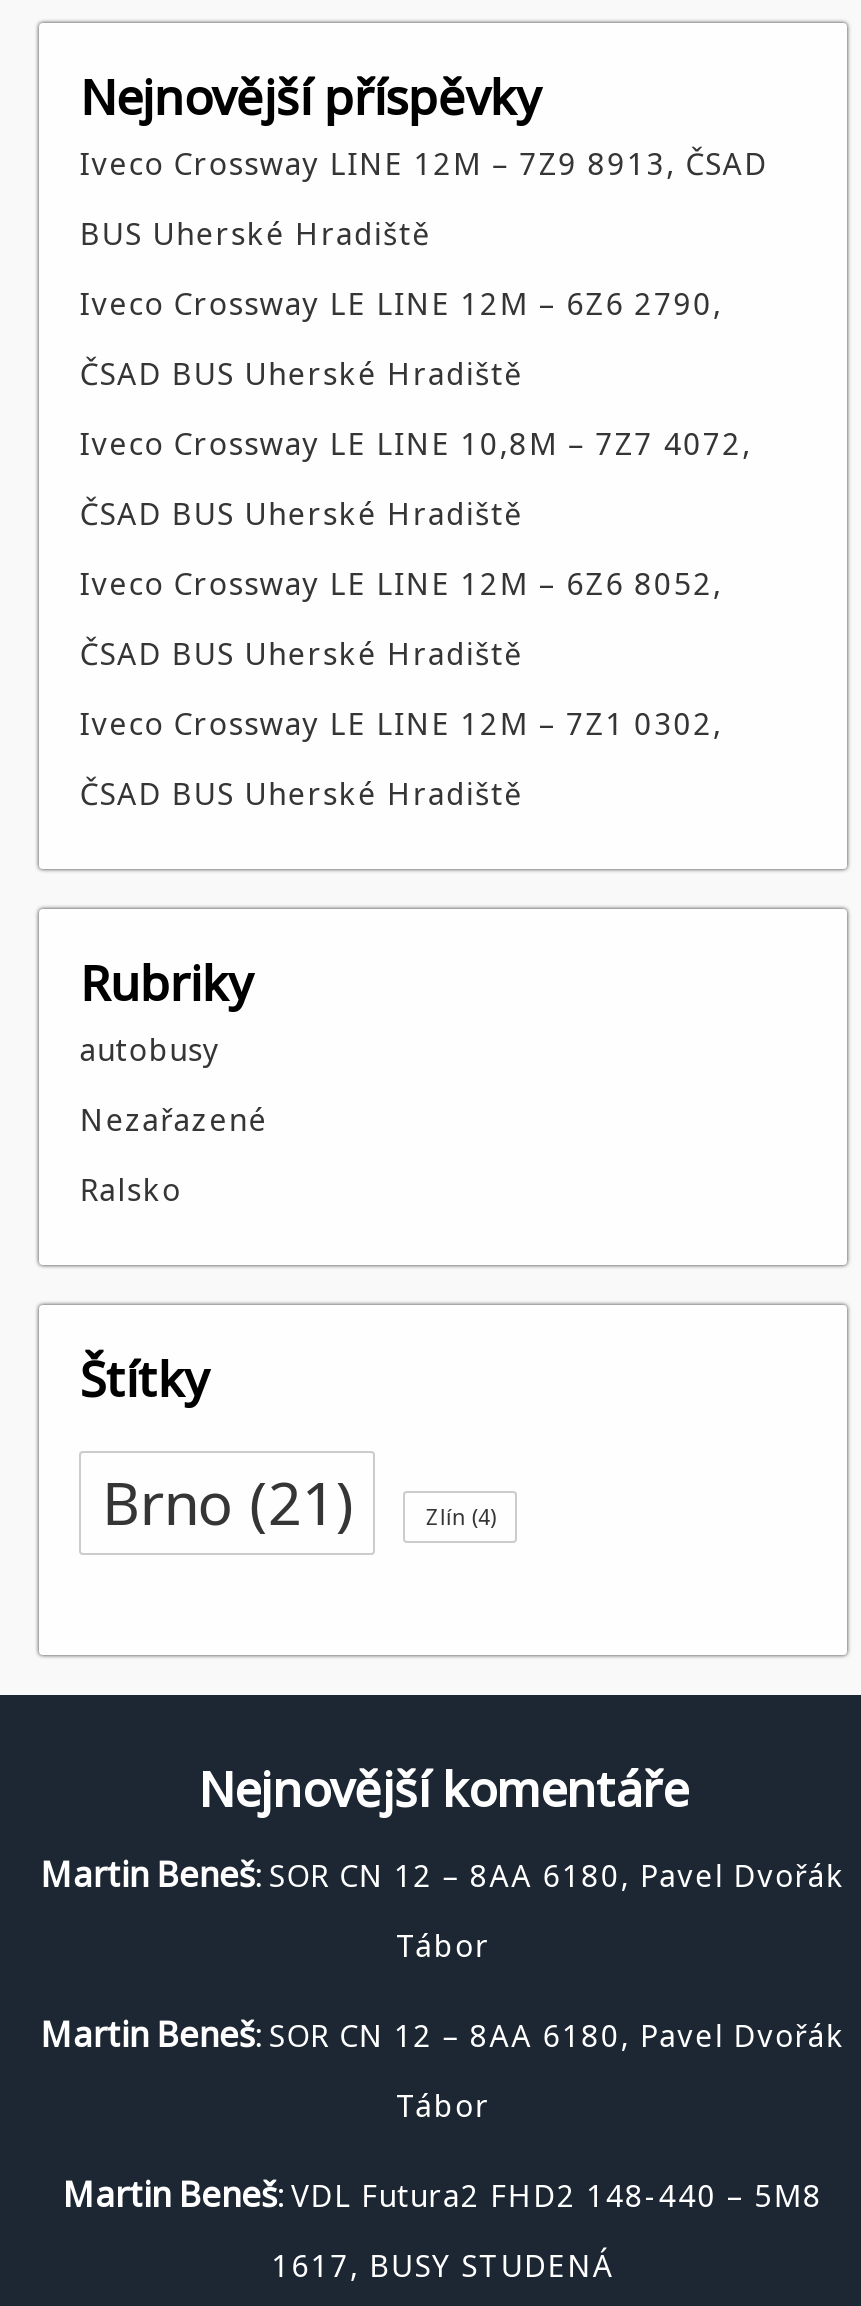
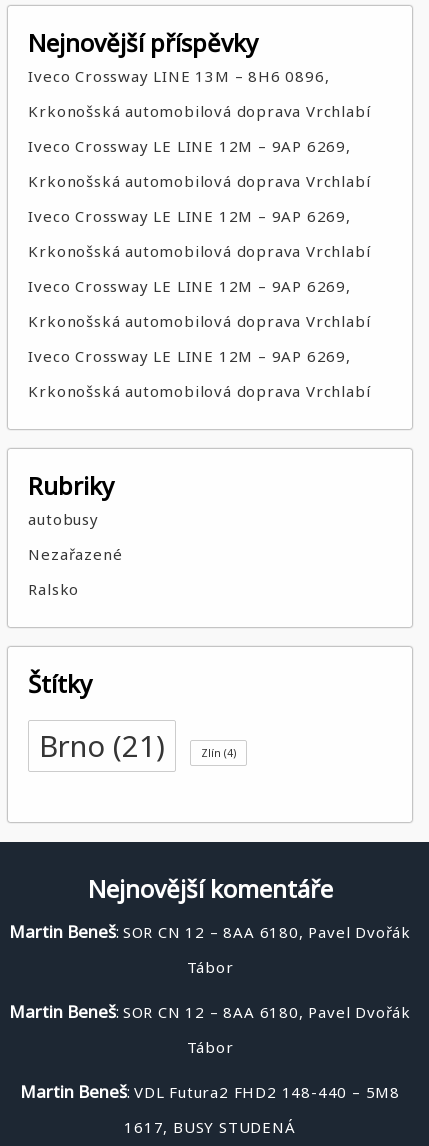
- Iveco Crossway LINE 12M – 7Z9 8913, ČSAD
+ Iveco Crossway LINE 13M – 8H6 0896,

- BUS Uherské Hradiště
+ Krkonošská automobilová doprava Vrchlabí

- Iveco Crossway LE LINE 12M – 6Z6 2790,
+ Iveco Crossway LE LINE 12M – 9AP 6269,

- ČSAD BUS Uherské Hradiště
+ Krkonošská automobilová doprava Vrchlabí

- Iveco Crossway LE LINE 10,8M – 7Z7 4072,
+ Iveco Crossway LE LINE 12M – 9AP 6269,

- ČSAD BUS Uherské Hradiště
+ Krkonošská automobilová doprava Vrchlabí

- Iveco Crossway LE LINE 12M – 6Z6 8052,
+ Iveco Crossway LE LINE 12M – 9AP 6269,

- ČSAD BUS Uherské Hradiště
+ Krkonošská automobilová doprava Vrchlabí

- Iveco Crossway LE LINE 12M – 7Z1 0302,
+ Iveco Crossway LE LINE 12M – 9AP 6269,

- ČSAD BUS Uherské Hradiště
+ Krkonošská automobilová doprava Vrchlabí
